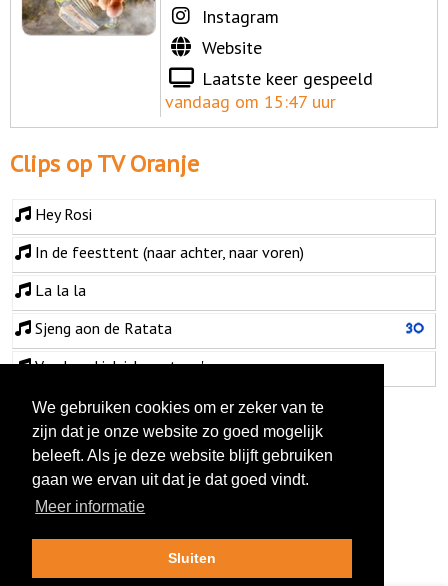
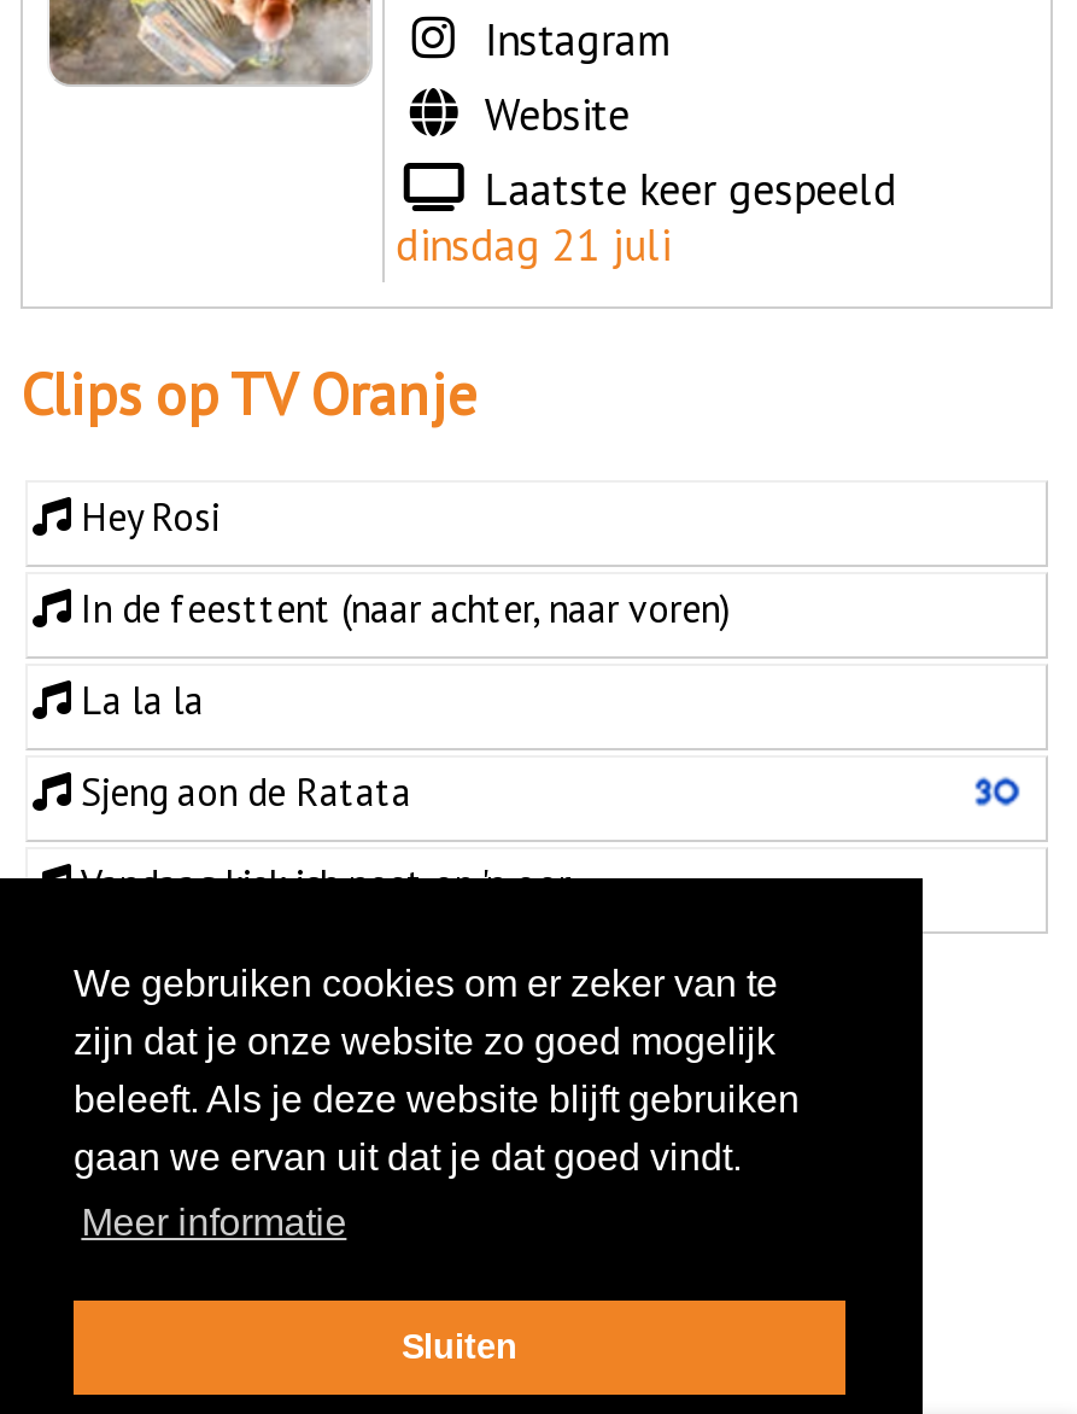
- vandaag om 15:47 uur
+ dinsdag 21 juli
